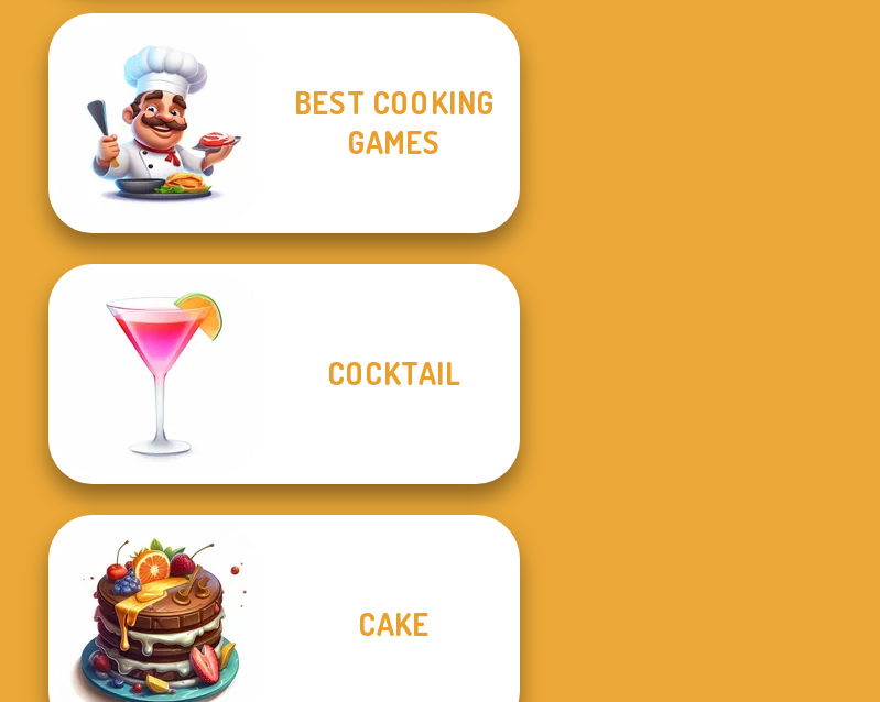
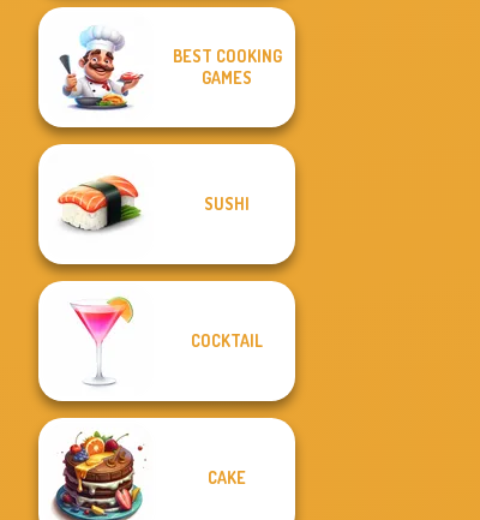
+ [image]

+ SUSHI
